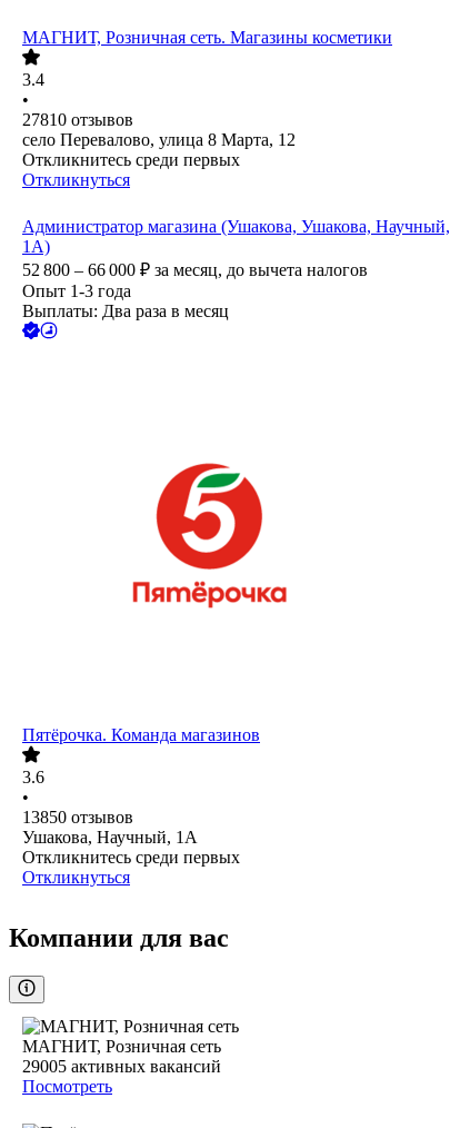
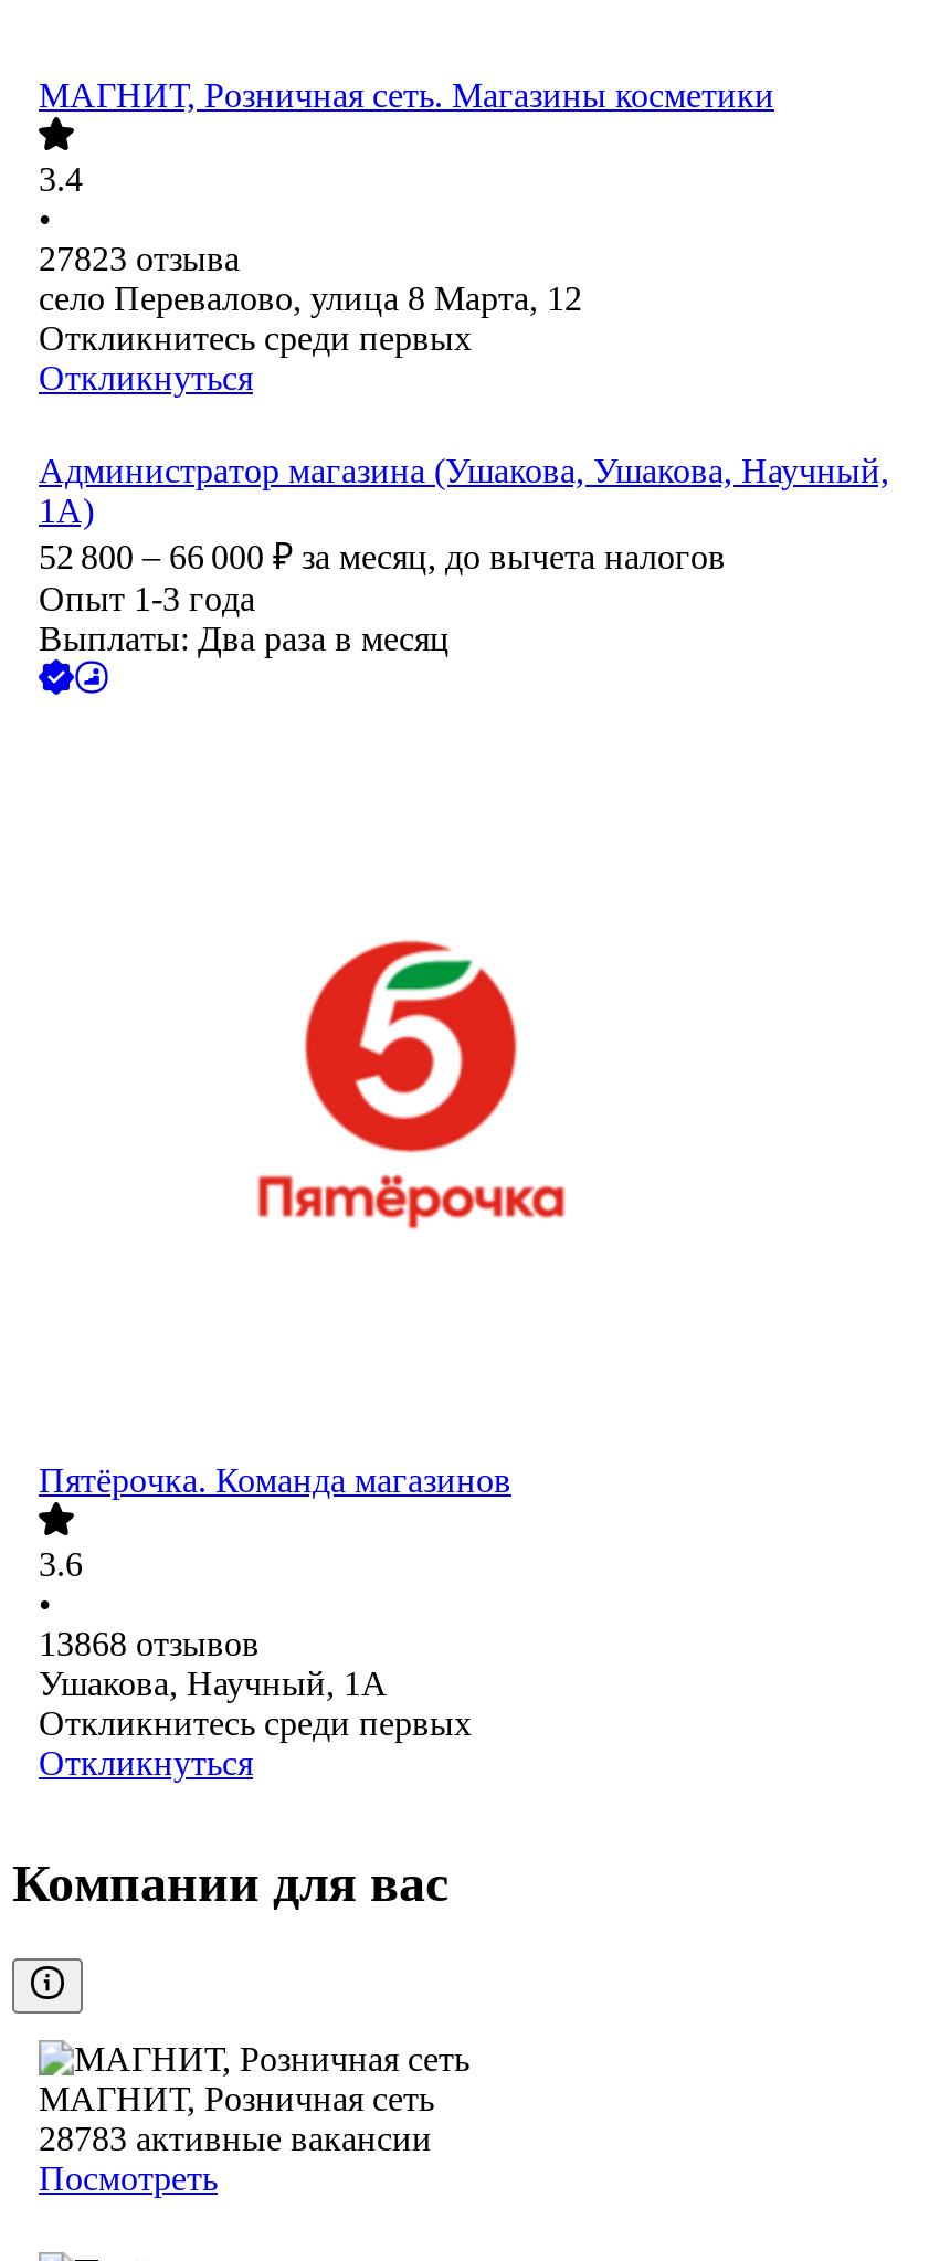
- 27810 отзывов
+ 27823 отзыва

- 13850 отзывов
+ 13868 отзывов

- 29005 активных вакансий
+ 28783 активные вакансии
